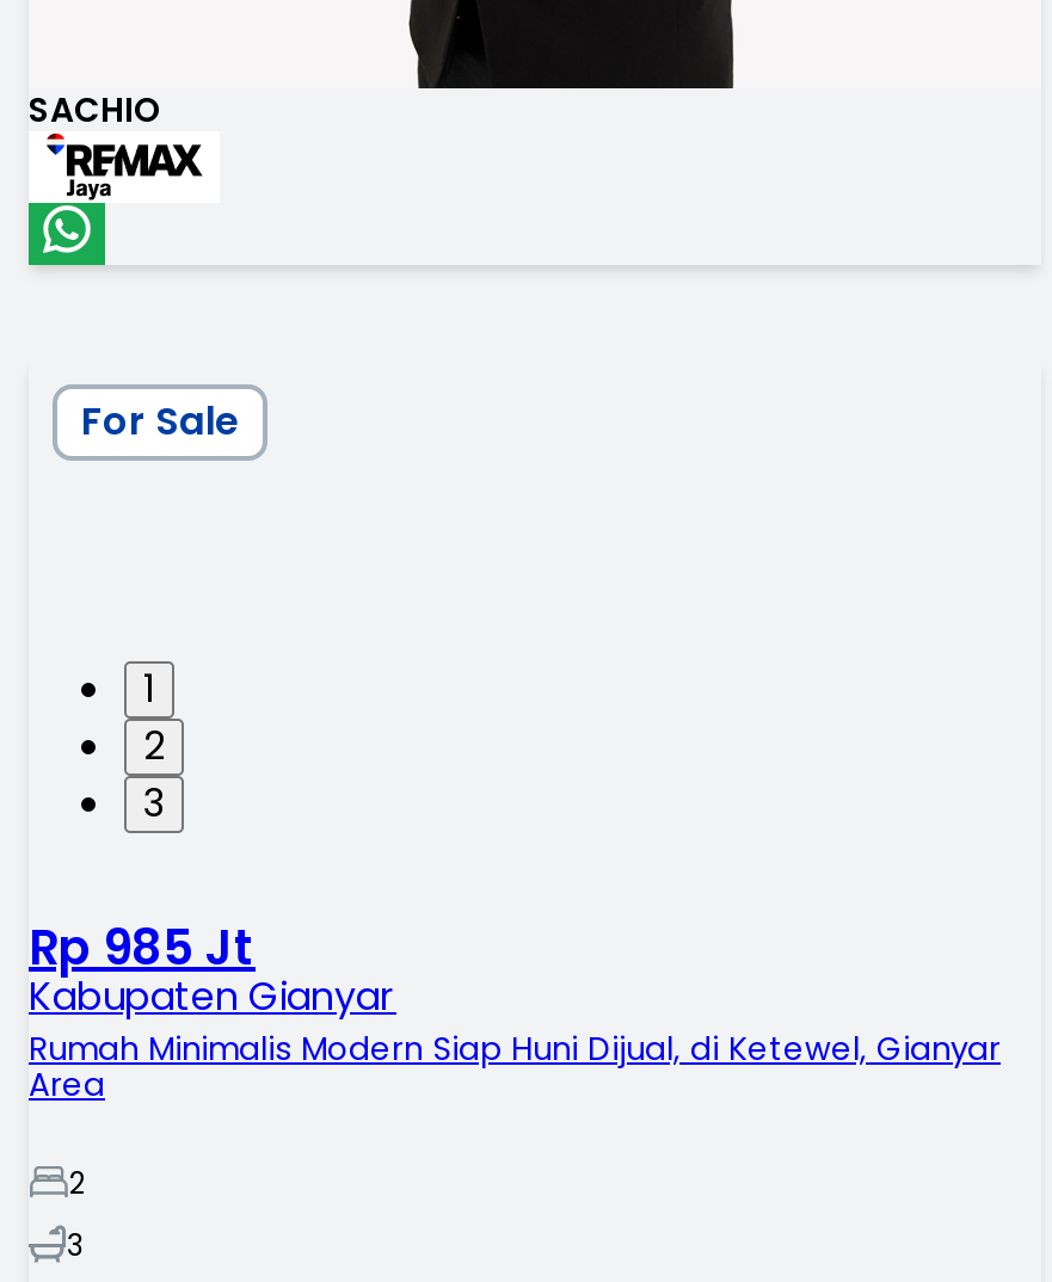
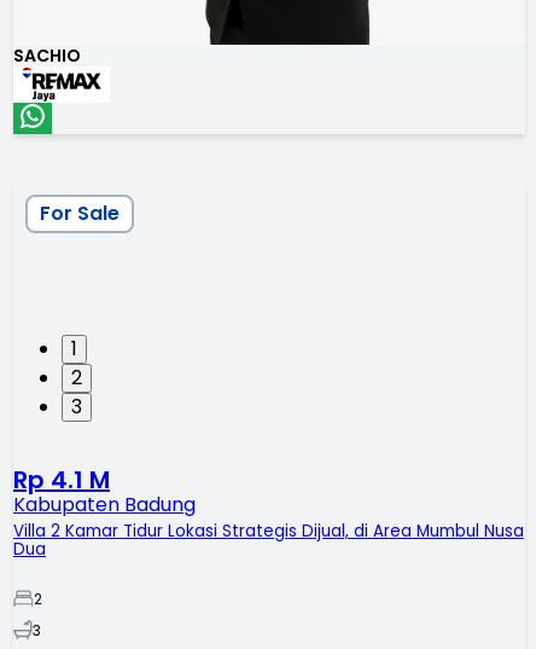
- Rp 985 Jt
- Kabupaten Gianyar
- Rumah Minimalis Modern Siap Huni Dijual, di Ketewel, Gianyar
- Area
+ Rp 4.1 M
+ Kabupaten Badung
+ Villa 2 Kamar Tidur Lokasi Strategis Dijual, di Area Mumbul Nusa
+ Dua
